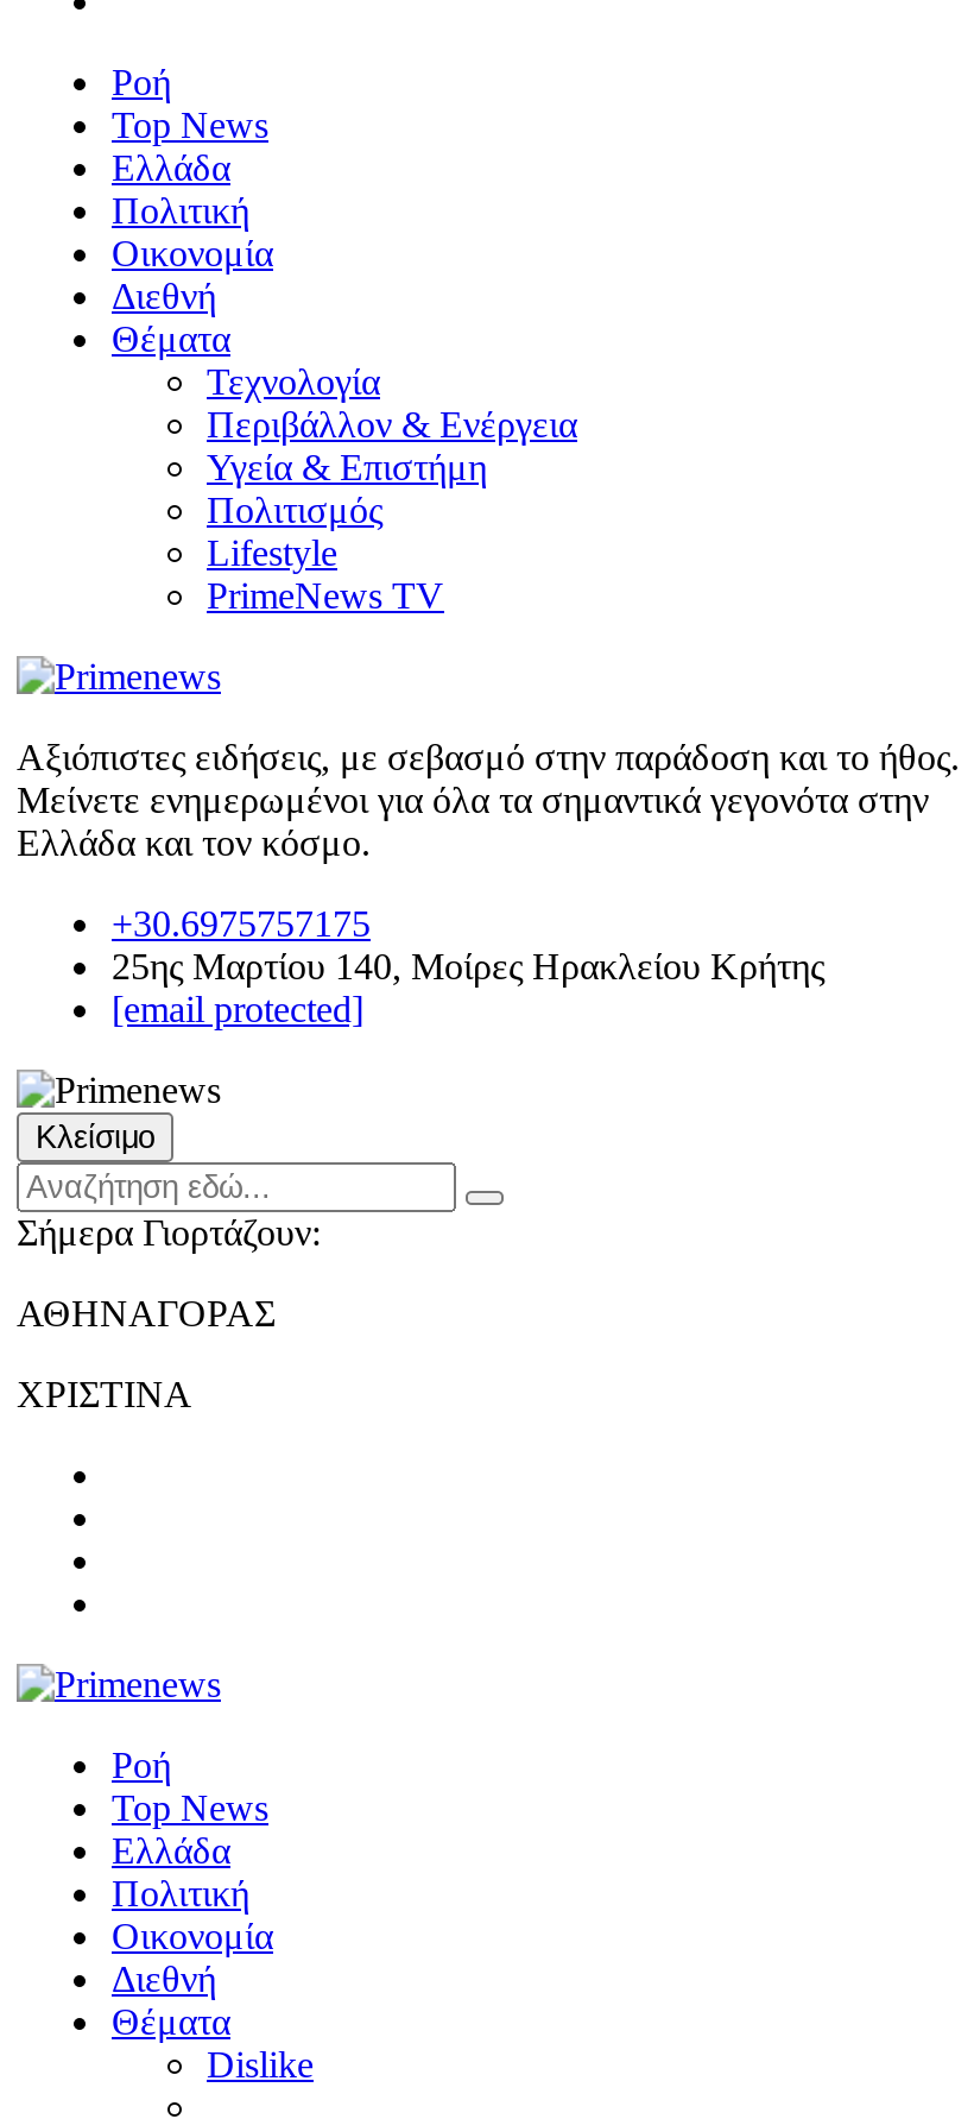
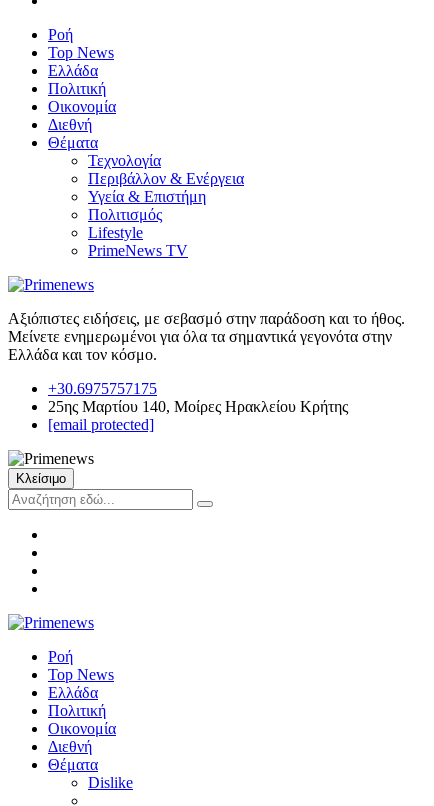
- Σήμερα Γιορτάζουν:
- ΑΘΗΝΑΓΟΡΑΣ
- ΧΡΙΣΤΙΝΑ
